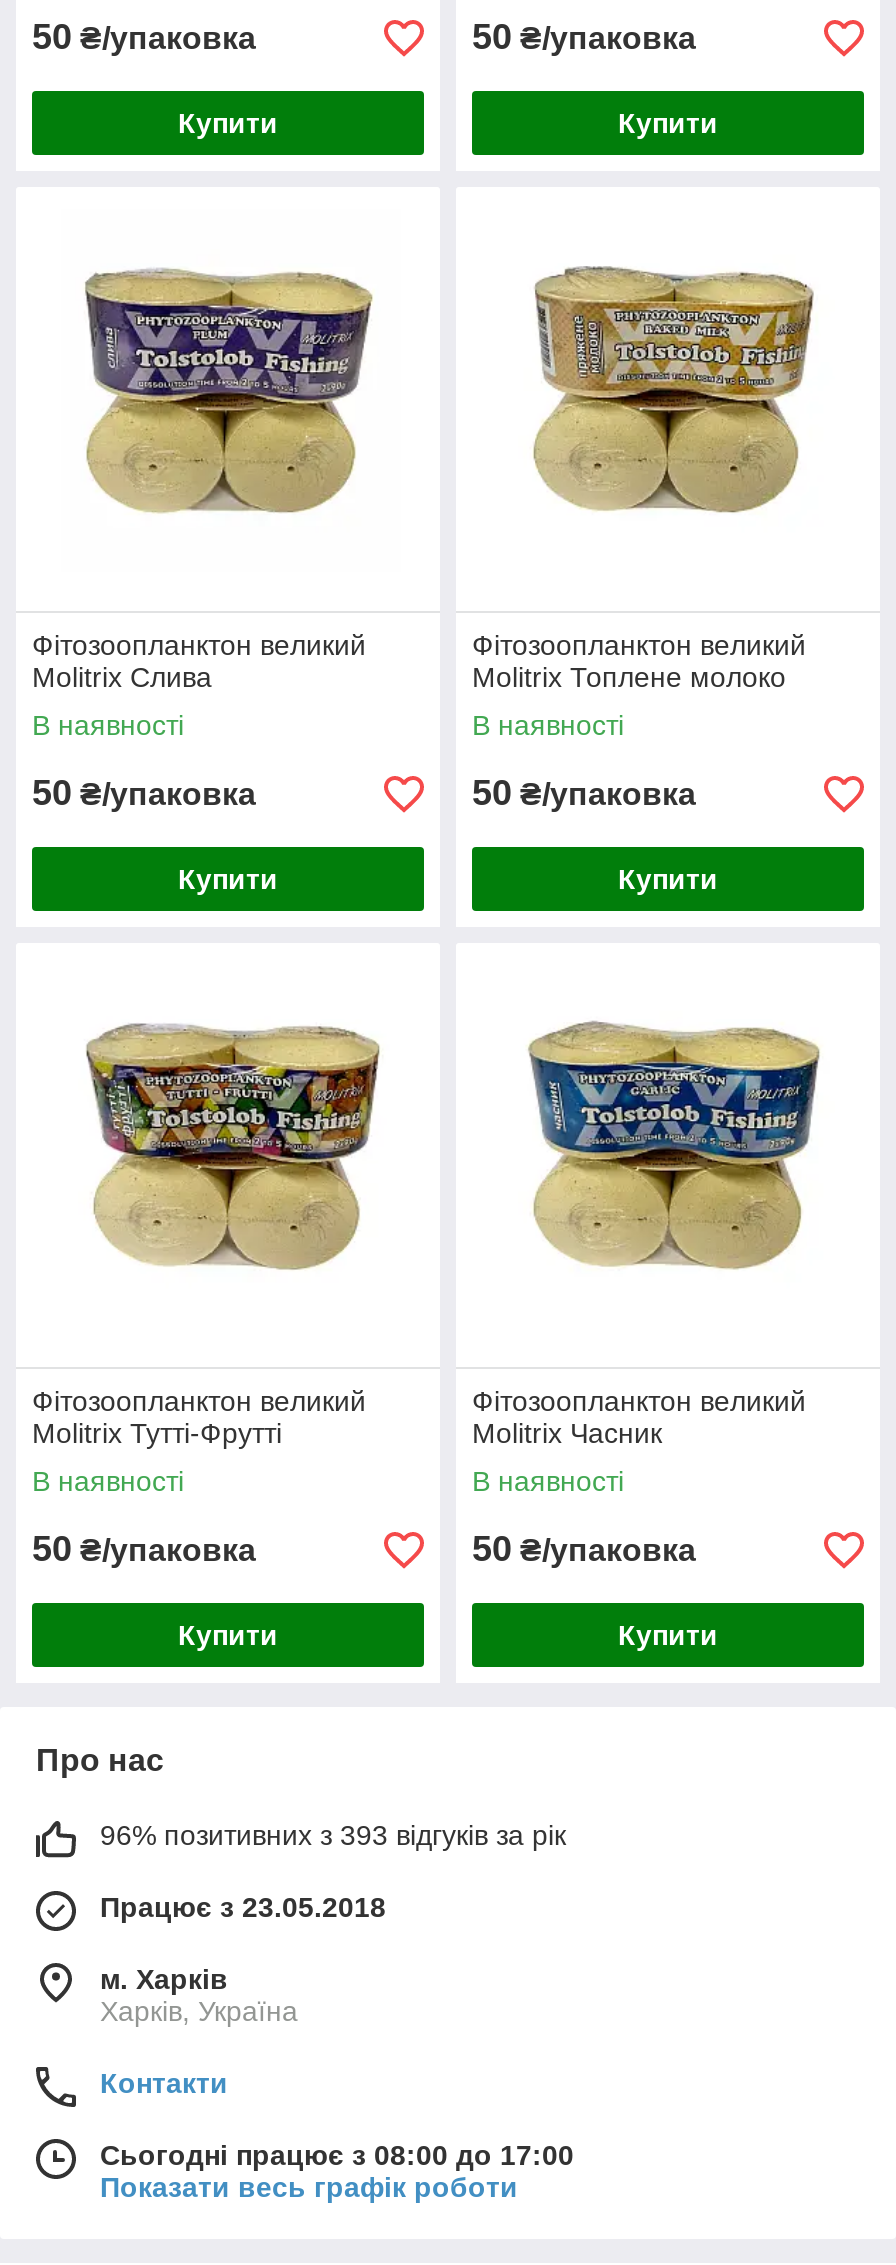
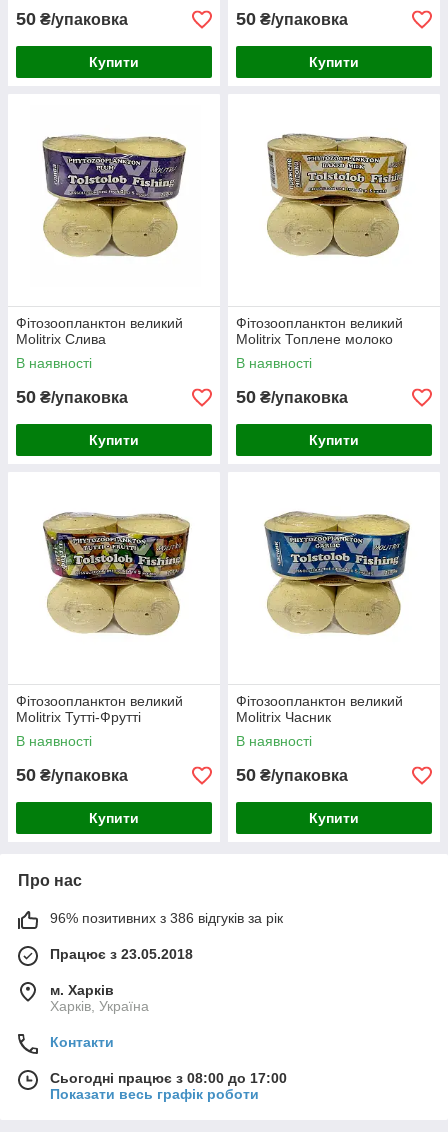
- 96% позитивних з 393 відгуків за рік
+ 96% позитивних з 386 відгуків за рік
